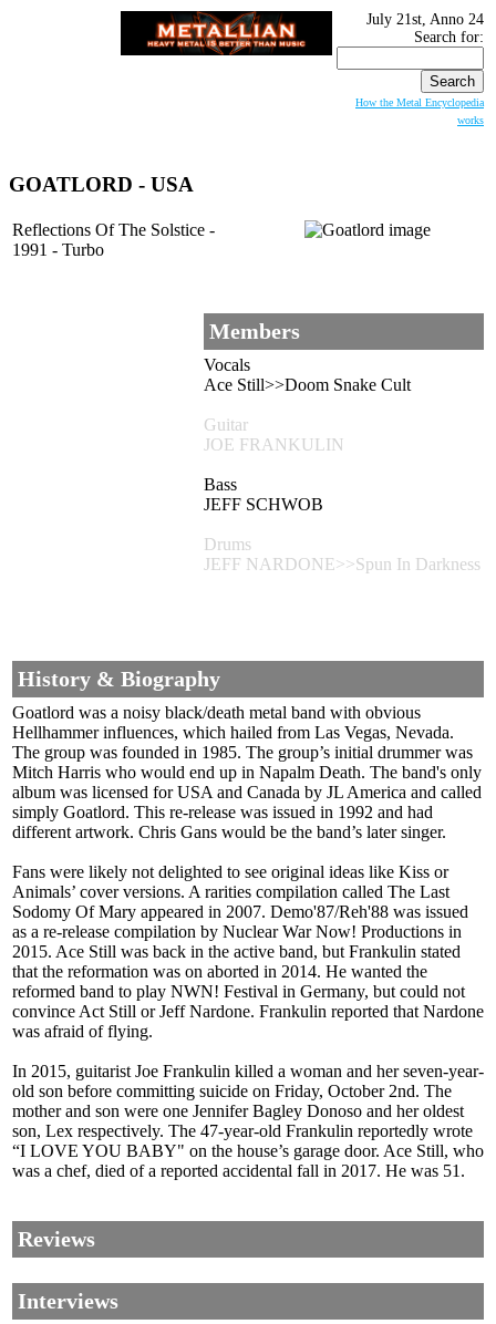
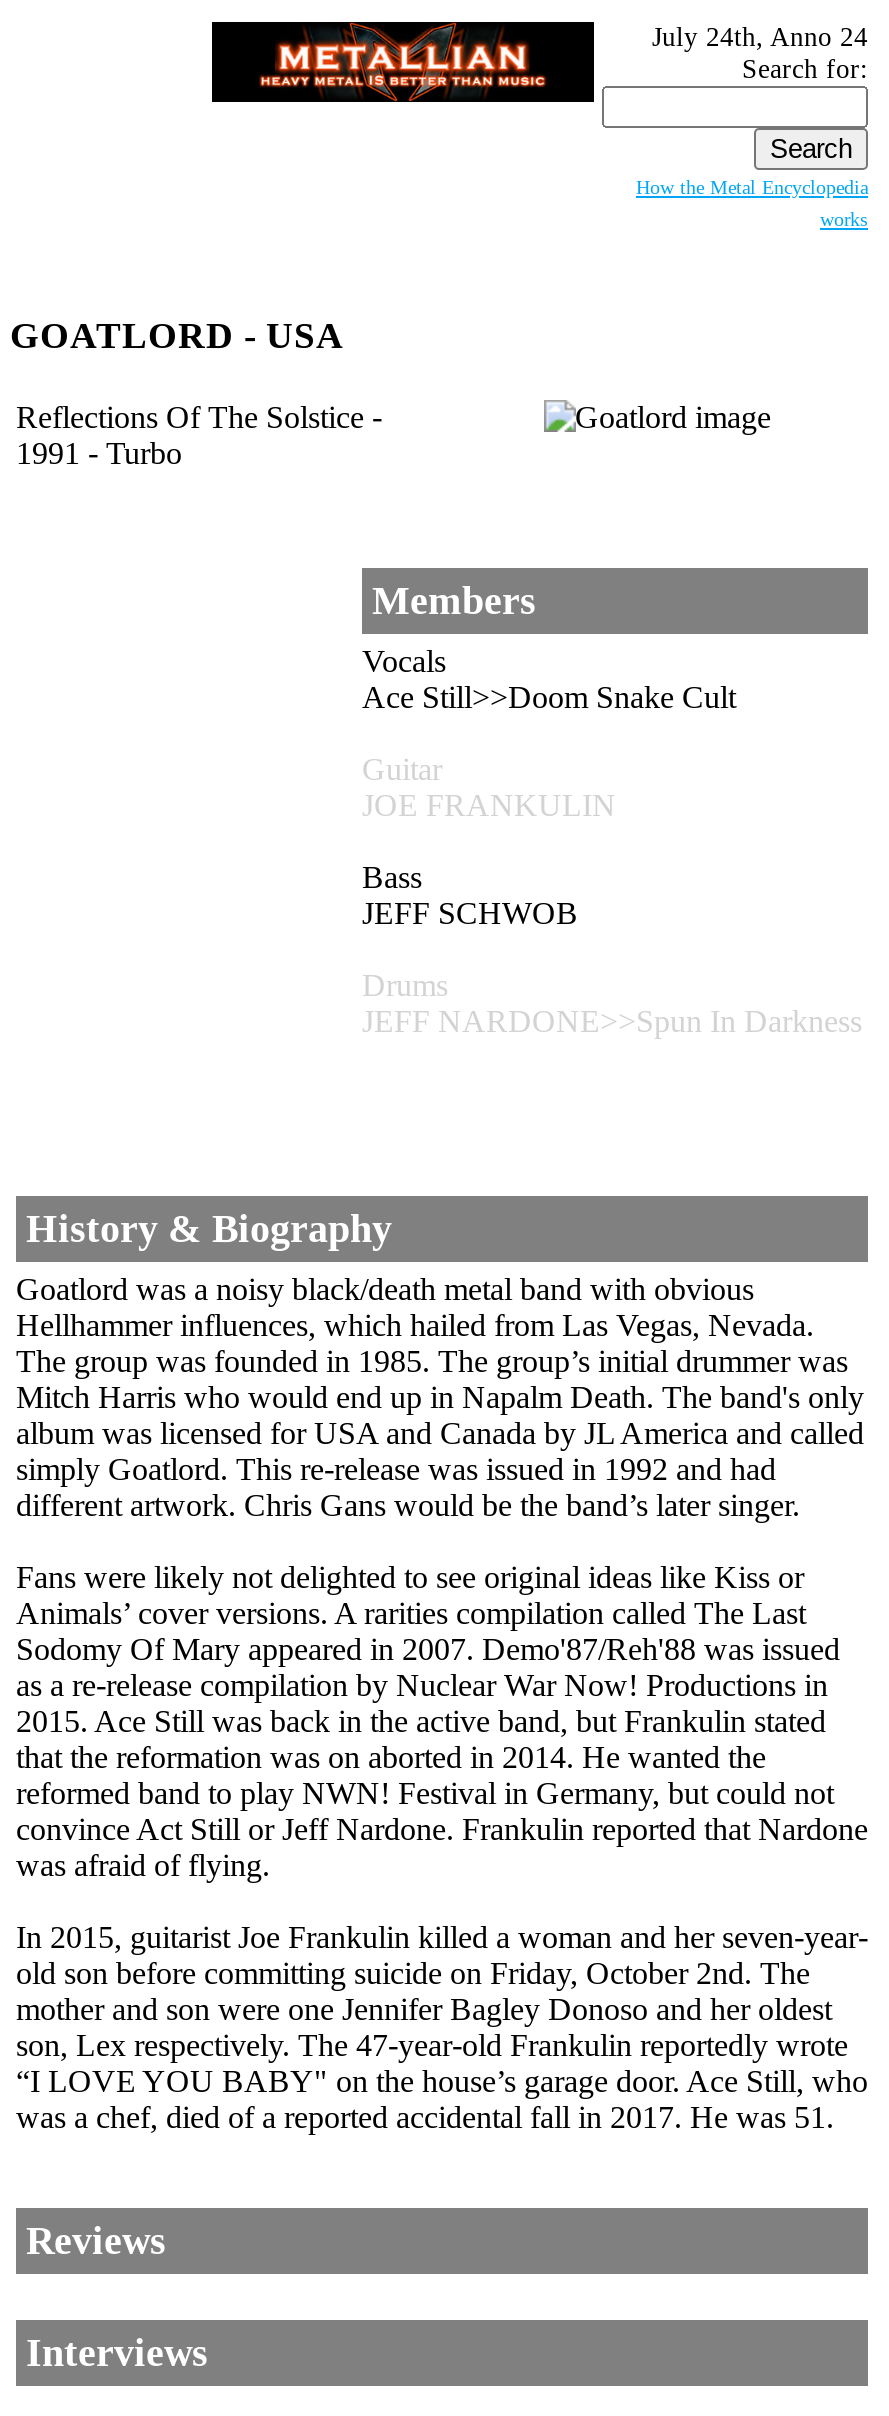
- July 21st, Anno 24
+ July 24th, Anno 24
